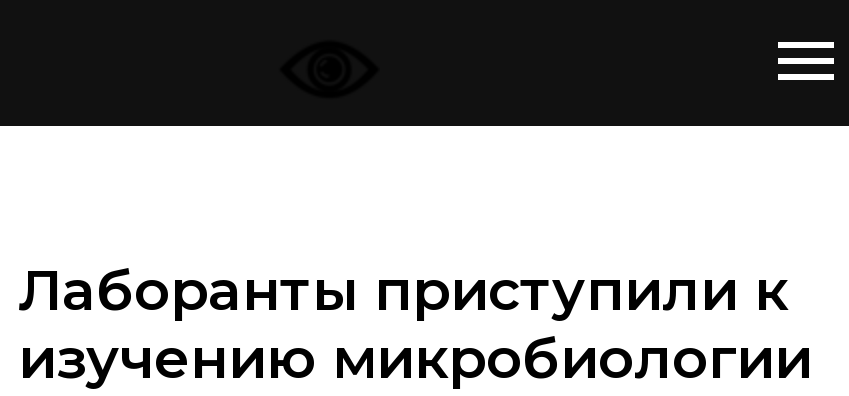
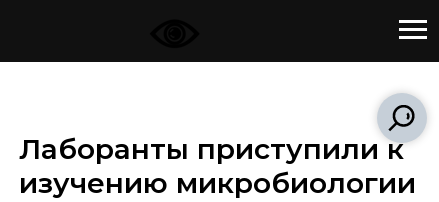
+ [image]
